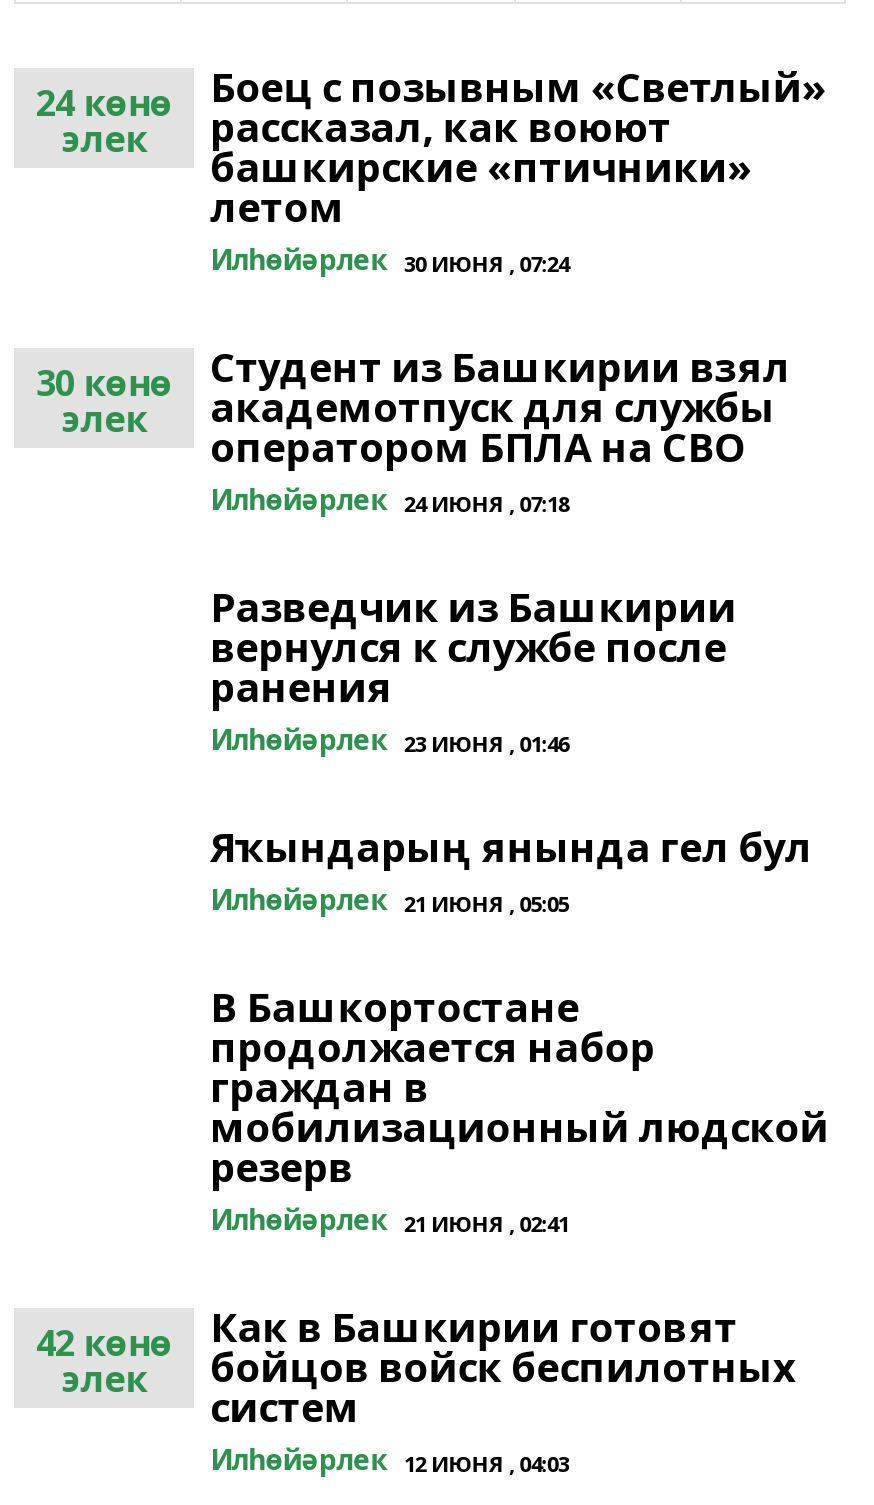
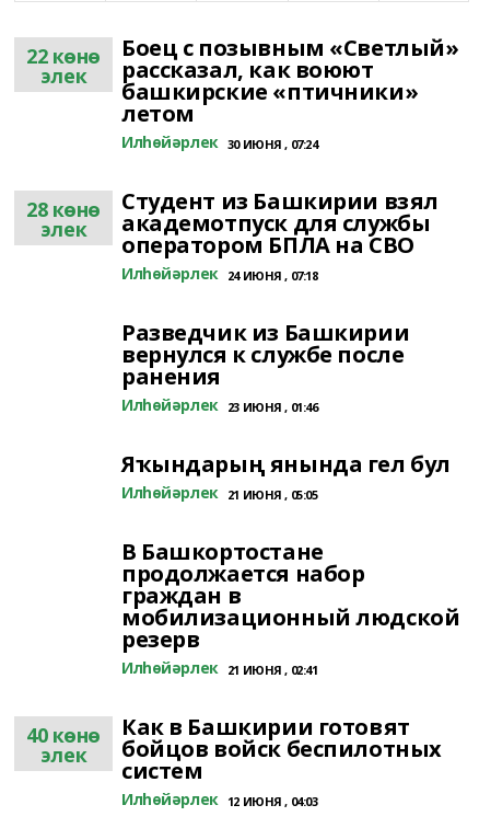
- 24 көнө элек Боец с позывным «Светлый» рассказал, как воюют
+ 22 көнө элек Боец с позывным «Светлый» рассказал, как воюют

- 30 көнө элек Студент из Башкирии взял академотпуск для службы
+ 28 көнө элек Студент из Башкирии взял академотпуск для службы

- 42 көнө элек Как в Башкирии готовят бойцов войск беспилотных
+ 40 көнө элек Как в Башкирии готовят бойцов войск беспилотных
